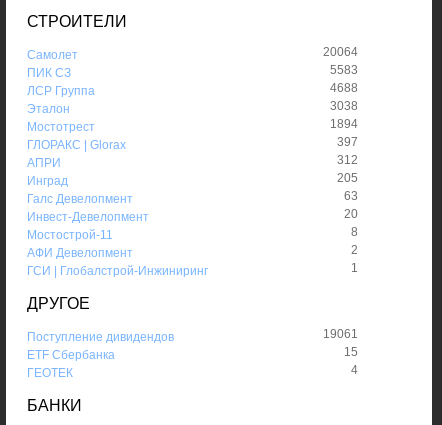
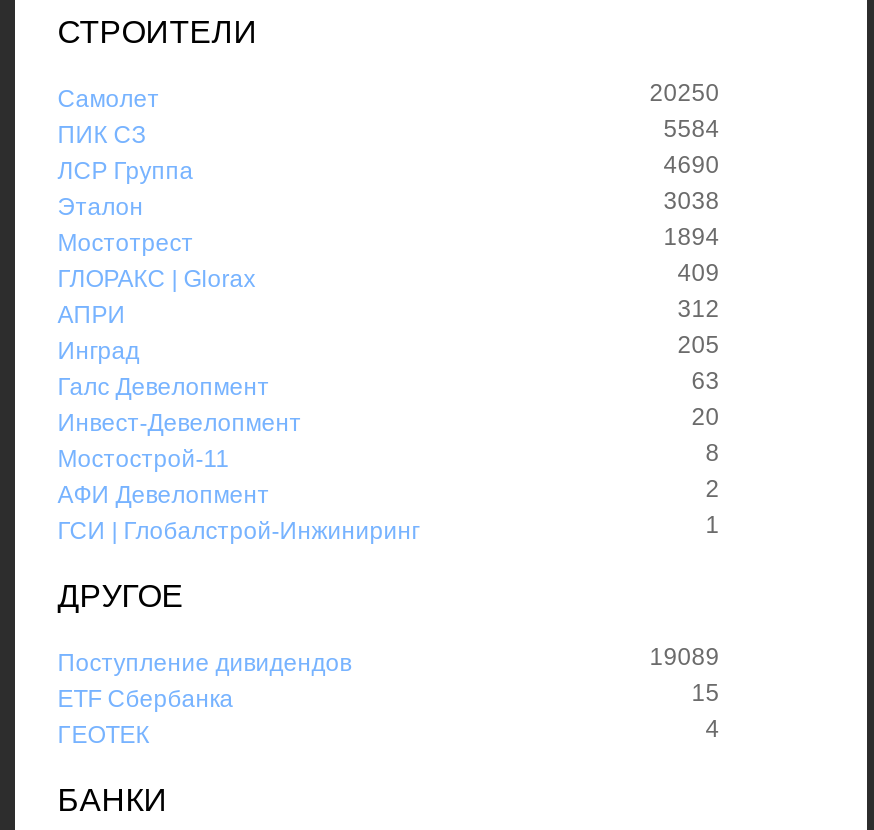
- 20064
+ 20250

- 5583
+ 5584

- 4688
+ 4690

- 397
+ 409

- 19061
+ 19089
